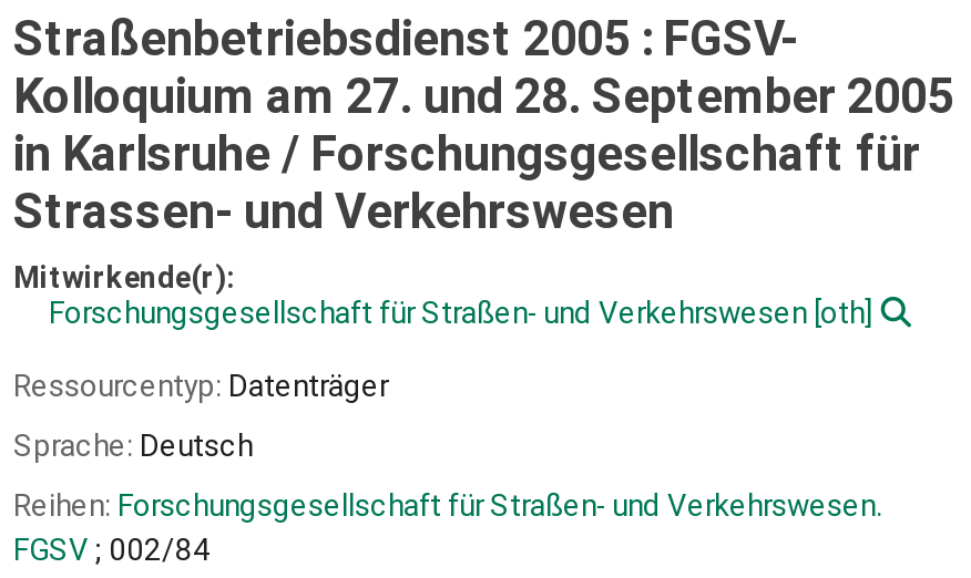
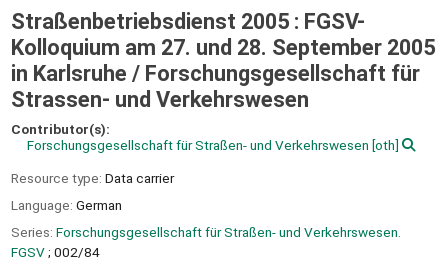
- Mitwirkende(r):
+ Contributor(s):

- Ressourcentyp: Datenträger
+ Resource type: Data carrier

- Sprache: Deutsch
+ Language: German

- Reihen: Forschungsgesellschaft für Straßen- und Verkehrswesen.
+ Series: Forschungsgesellschaft für Straßen- und Verkehrswesen.
